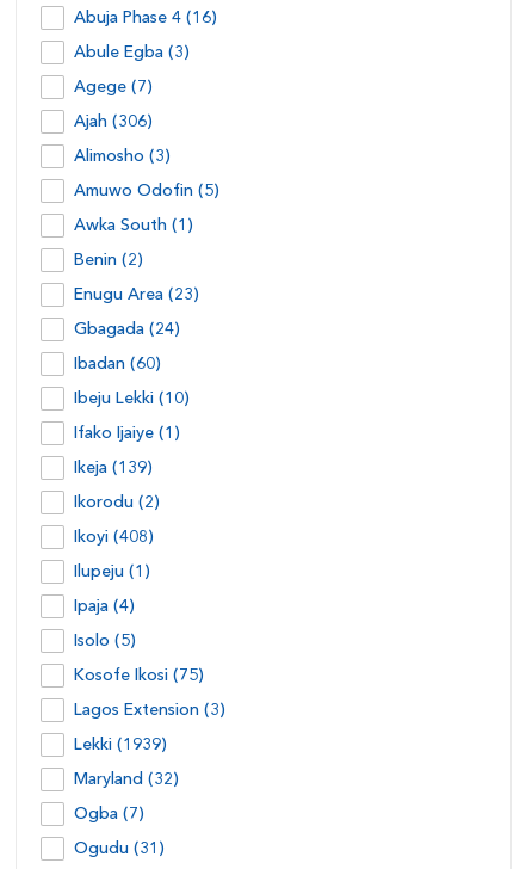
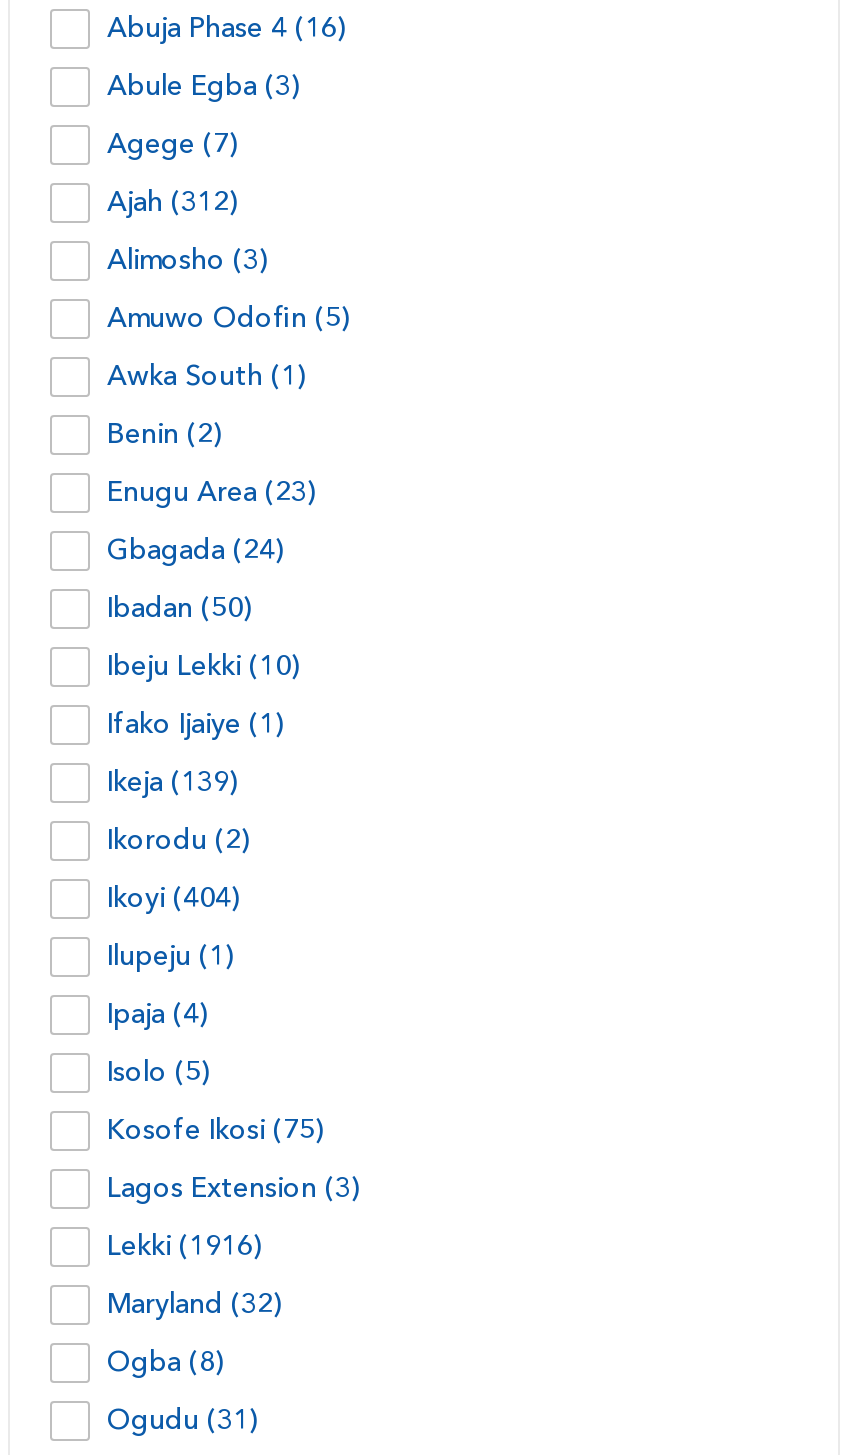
- Ajah (306)
+ Ajah (312)

- Ibadan (60)
+ Ibadan (50)

- Ikoyi (408)
+ Ikoyi (404)

- Lekki (1939)
+ Lekki (1916)

- Ogba (7)
+ Ogba (8)
